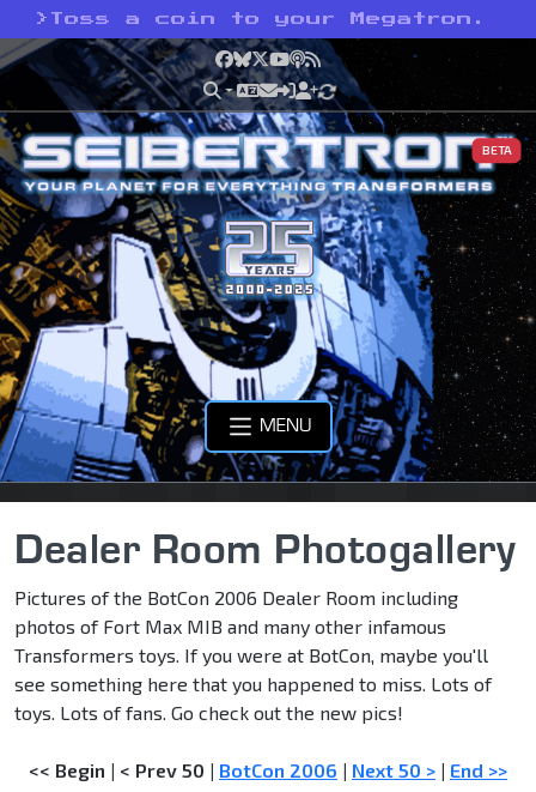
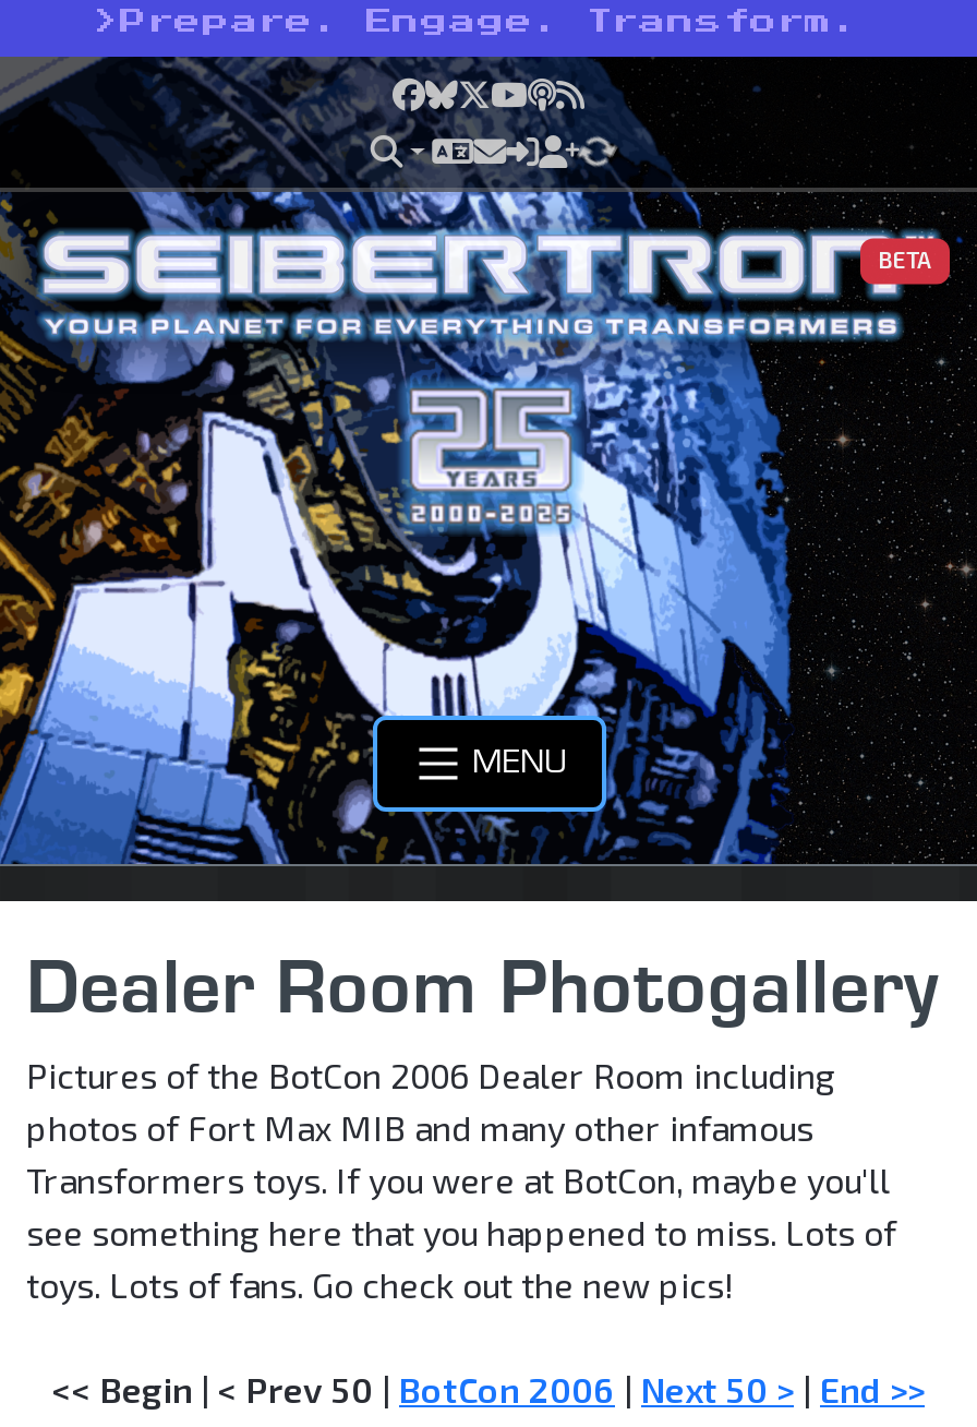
- > Toss a coin to your Megatron.
+ > Prepare. Engage. Transform.
